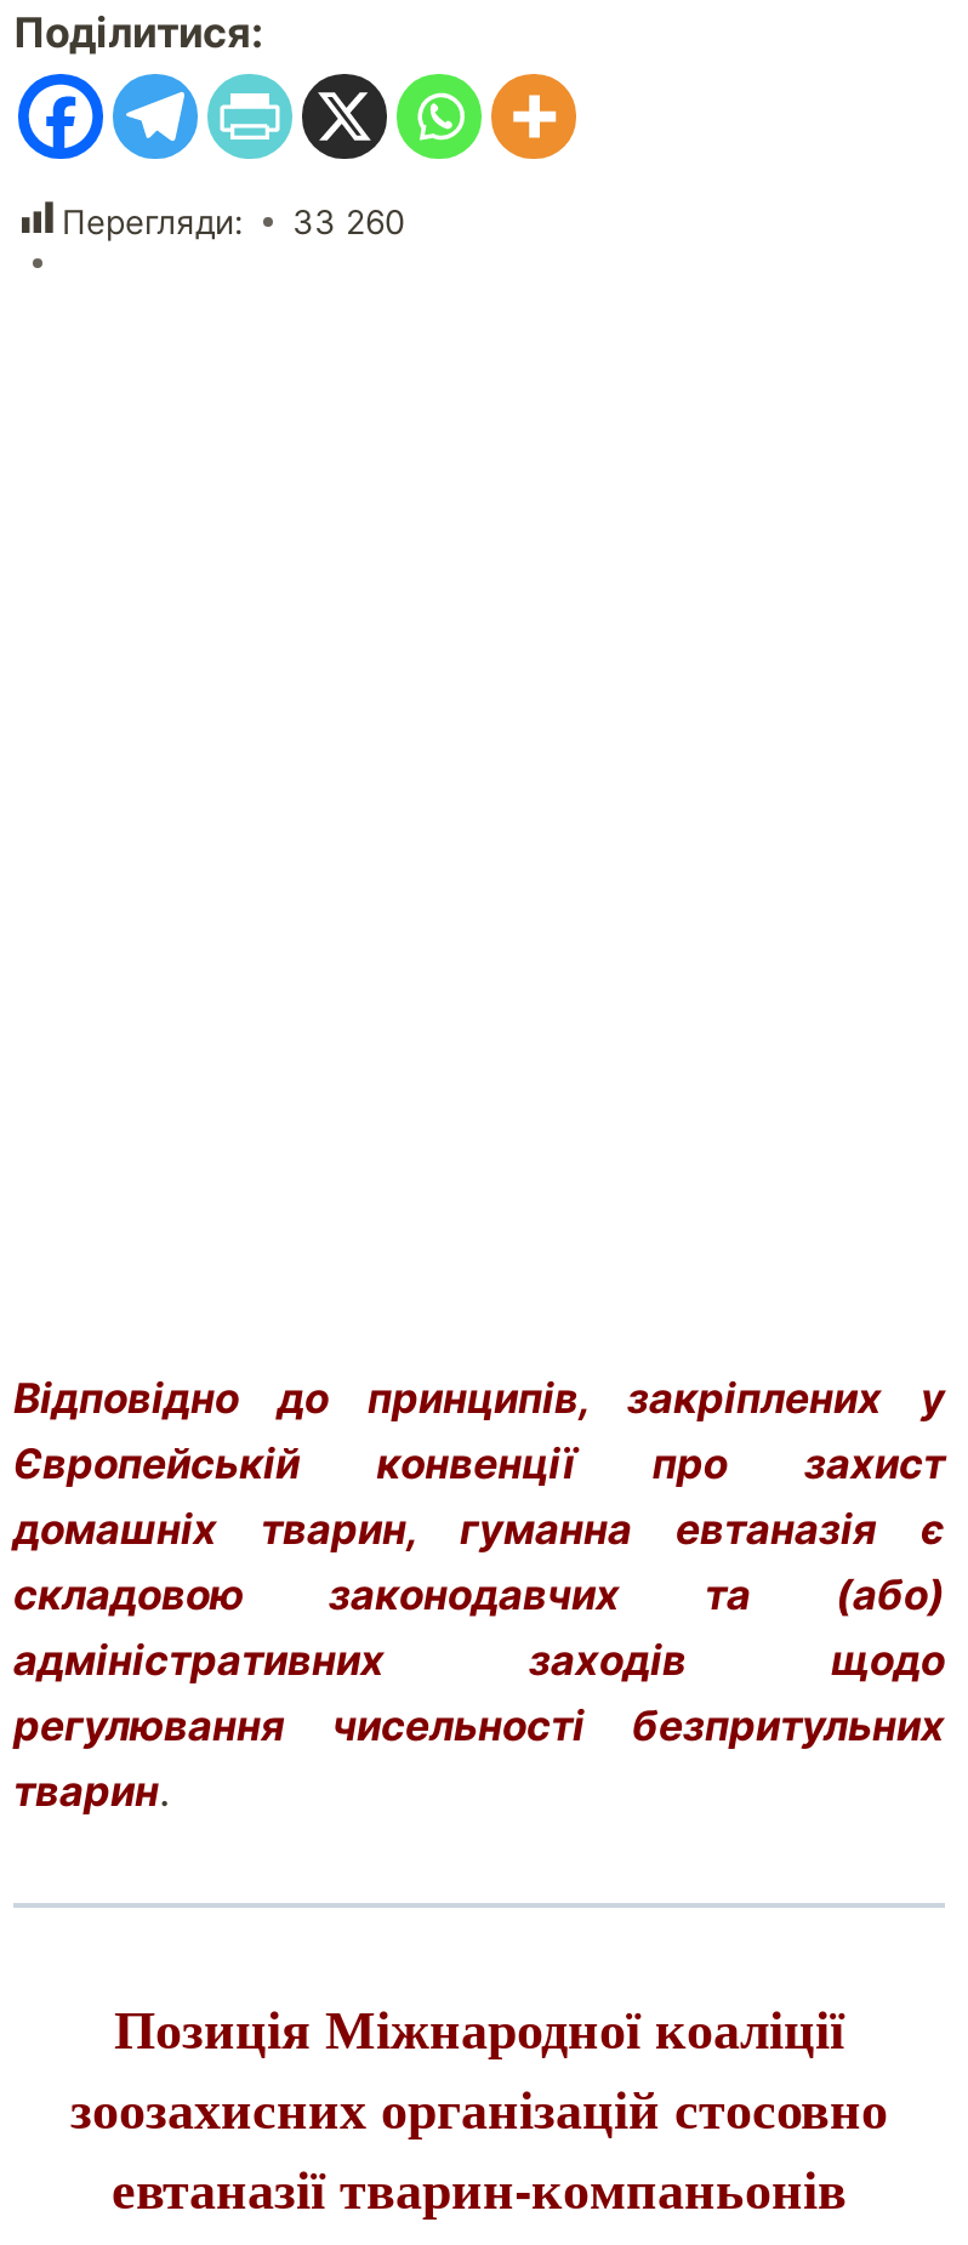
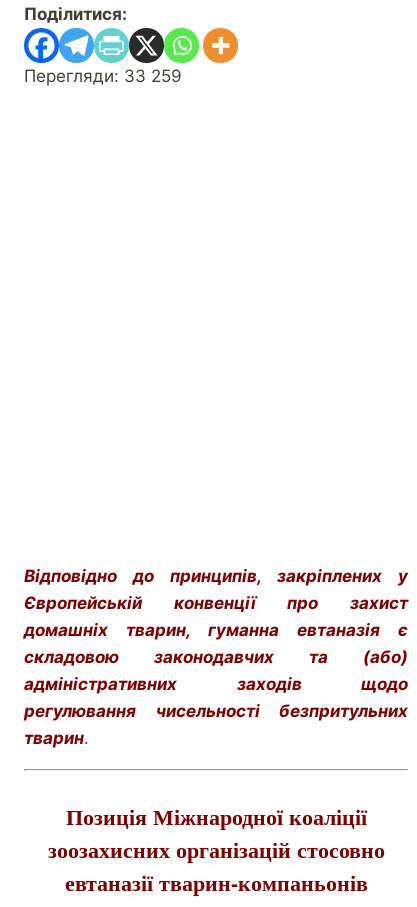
- [image]
- Перегляди:
- 33 260
+ [image]
+ Перегляди: 33 259
